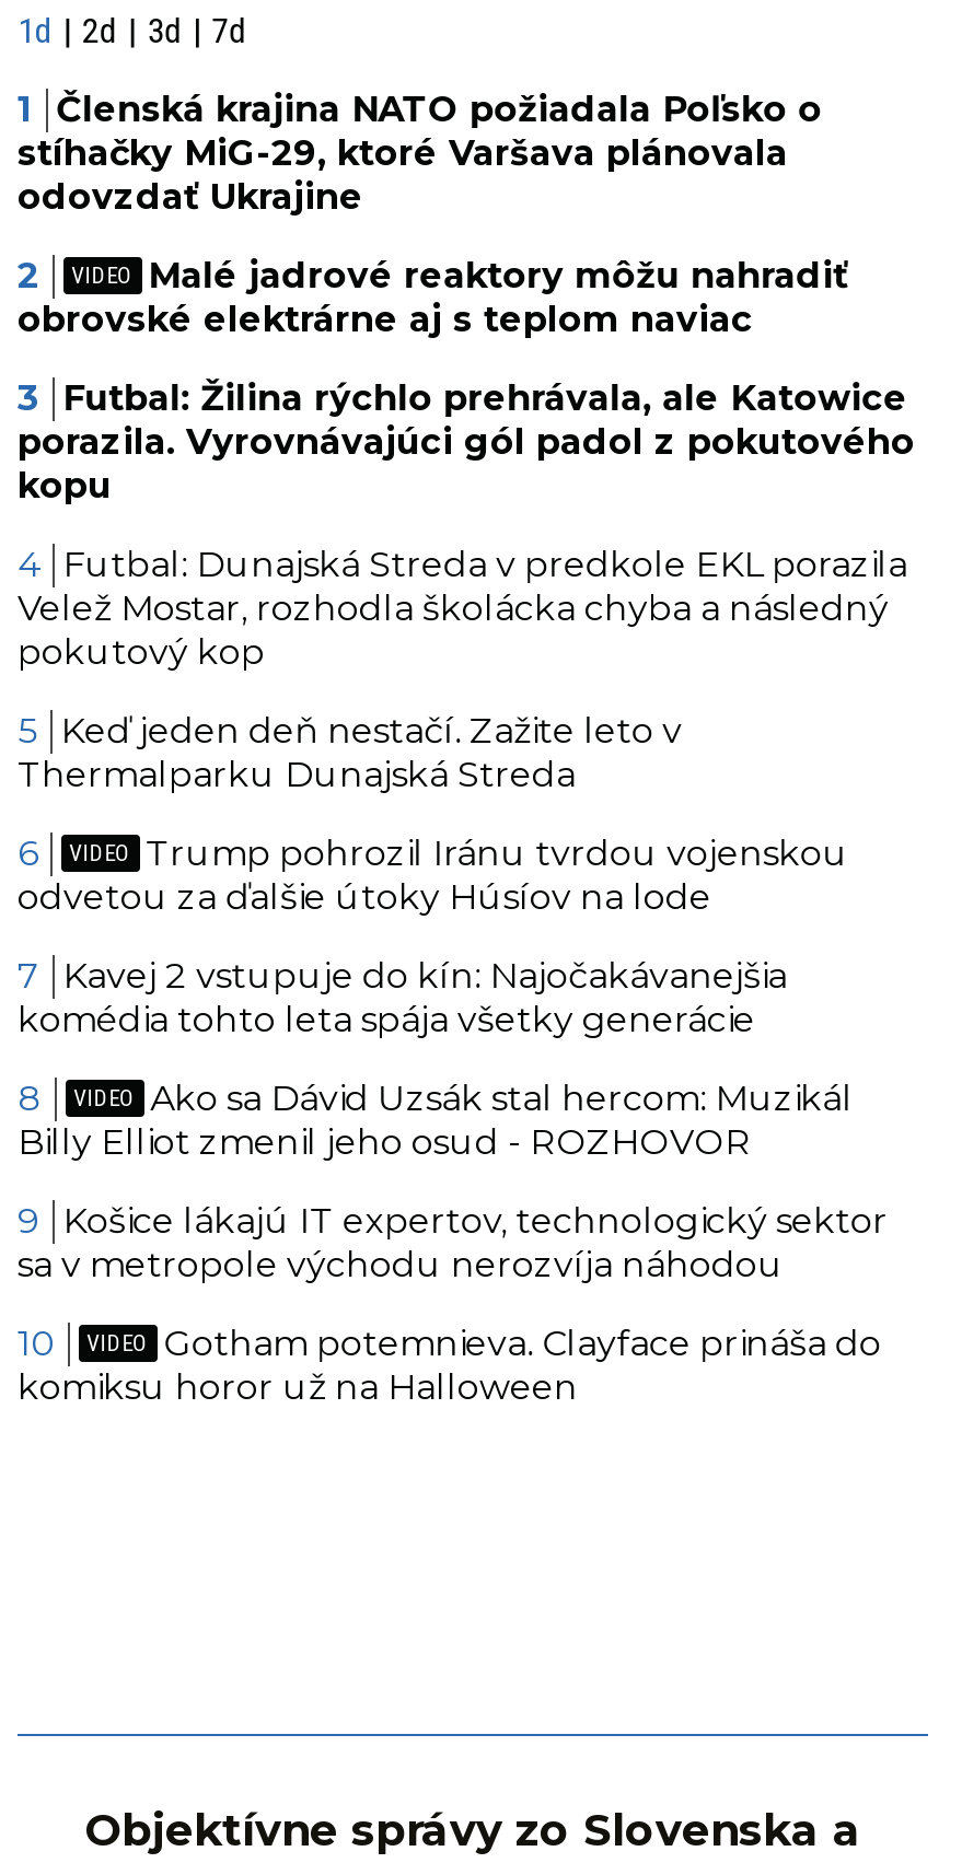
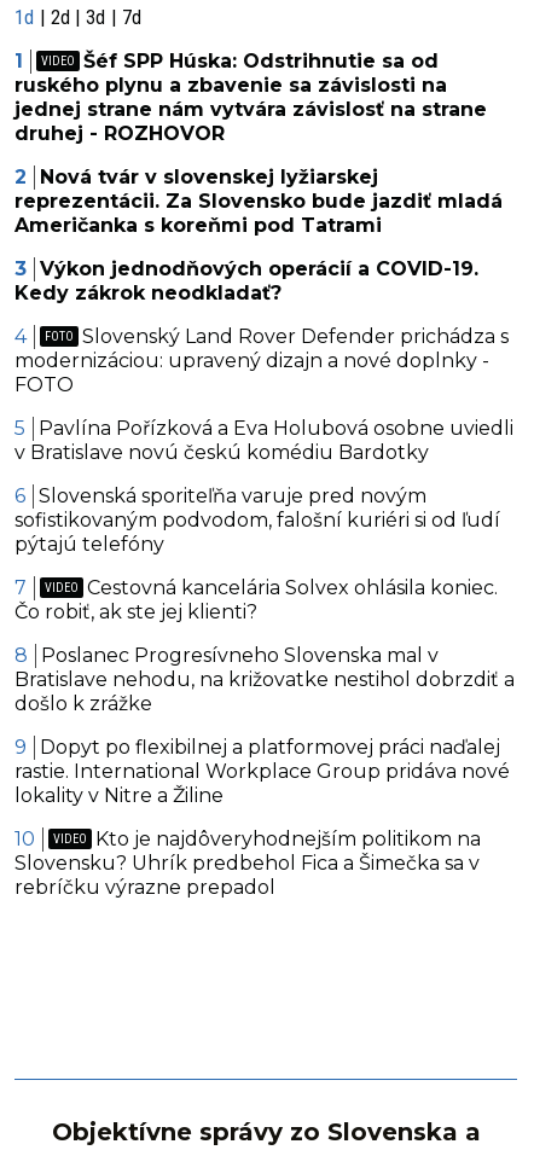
- Členská krajina NATO požiadala Poľsko o
- stíhačky MiG-29, ktoré Varšava plánovala
- odovzdať Ukrajine
+ Šéf SPP Húska: Odstrihnutie sa od
+ ruského plynu a zbavenie sa závislosti na
+ jednej strane nám vytvára závislosť na strane
+ druhej - ROZHOVOR

- Malé jadrové reaktory môžu nahradiť
- obrovské elektrárne aj s teplom naviac
+ Nová tvár v slovenskej lyžiarskej
+ reprezentácii. Za Slovensko bude jazdiť mladá
+ Američanka s koreňmi pod Tatrami

- Futbal: Žilina rýchlo prehrávala, ale Katowice
- porazila. Vyrovnávajúci gól padol z pokutového
- kopu
+ Výkon jednodňových operácií a COVID-19.
+ Kedy zákrok neodkladať?

- Futbal: Dunajská Streda v predkole EKL porazila
- Velež Mostar, rozhodla školácka chyba a následný
- pokutový kop
+ Slovenský Land Rover Defender prichádza s
+ modernizáciou: upravený dizajn a nové doplnky -
+ FOTO

- Keď jeden deň nestačí. Zažite leto v
- Thermalparku Dunajská Streda
+ Pavlína Pořízková a Eva Holubová osobne uviedli
+ v Bratislave novú českú komédiu Bardotky

- Trump pohrozil Iránu tvrdou vojenskou
- odvetou za ďalšie útoky Húsíov na lode
+ Slovenská sporiteľňa varuje pred novým
+ sofistikovaným podvodom, falošní kuriéri si od ľudí
+ pýtajú telefóny

- Kavej 2 vstupuje do kín: Najočakávanejšia
- komédia tohto leta spája všetky generácie
+ Cestovná kancelária Solvex ohlásila koniec.
+ Čo robiť, ak ste jej klienti?

- Ako sa Dávid Uzsák stal hercom: Muzikál
- Billy Elliot zmenil jeho osud - ROZHOVOR
+ Poslanec Progresívneho Slovenska mal v
+ Bratislave nehodu, na križovatke nestihol dobrzdiť a
+ došlo k zrážke

- Košice lákajú IT expertov, technologický sektor
- sa v metropole východu nerozvíja náhodou
+ Dopyt po flexibilnej a platformovej práci naďalej
+ rastie. International Workplace Group pridáva nové
+ lokality v Nitre a Žiline

- Gotham potemnieva. Clayface prináša do
- komiksu horor už na Halloween
+ Kto je najdôveryhodnejším politikom na
+ Slovensku? Uhrík predbehol Fica a Šimečka sa v
+ rebríčku výrazne prepadol
